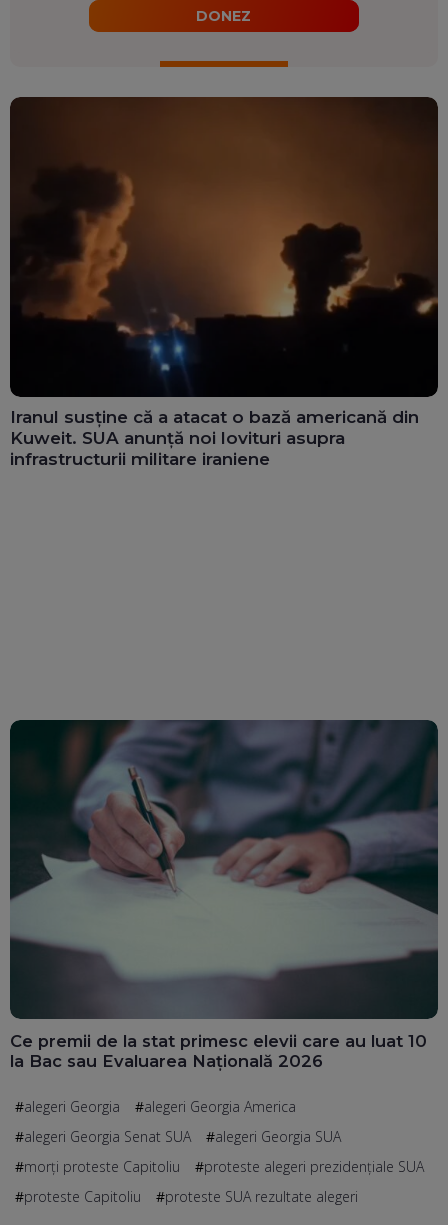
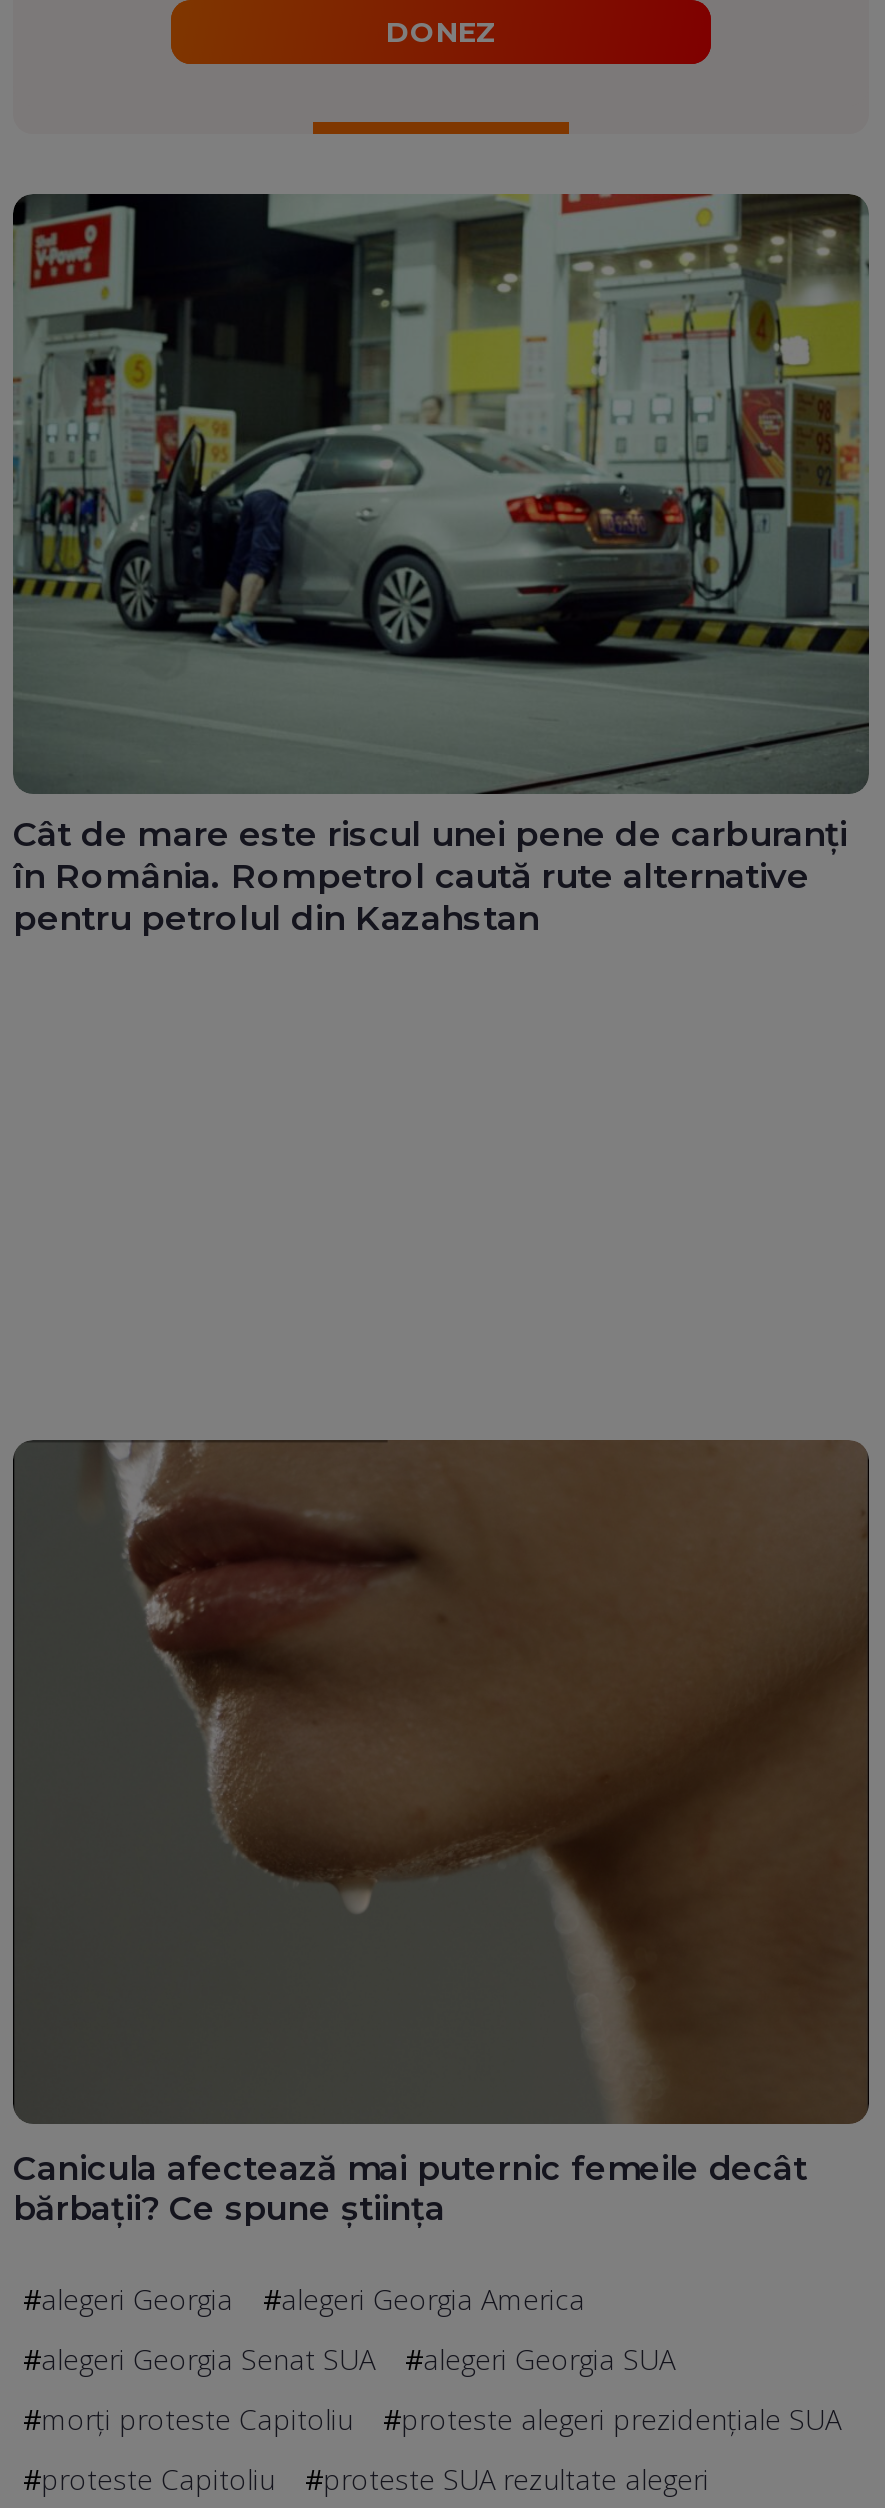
- [image]
+ [image]

- Iranul susține că a atacat o bază americană din
- Kuweit. SUA anunță noi lovituri asupra
- infrastructurii militare iraniene
+ Cât de mare este riscul unei pene de carburanți
+ în România. Rompetrol caută rute alternative
+ pentru petrolul din Kazahstan

- [image]
+ [image]

- Ce premii de la stat primesc elevii care au luat 10
- la Bac sau Evaluarea Națională 2026
+ Canicula afectează mai puternic femeile decât
+ bărbații? Ce spune știința
